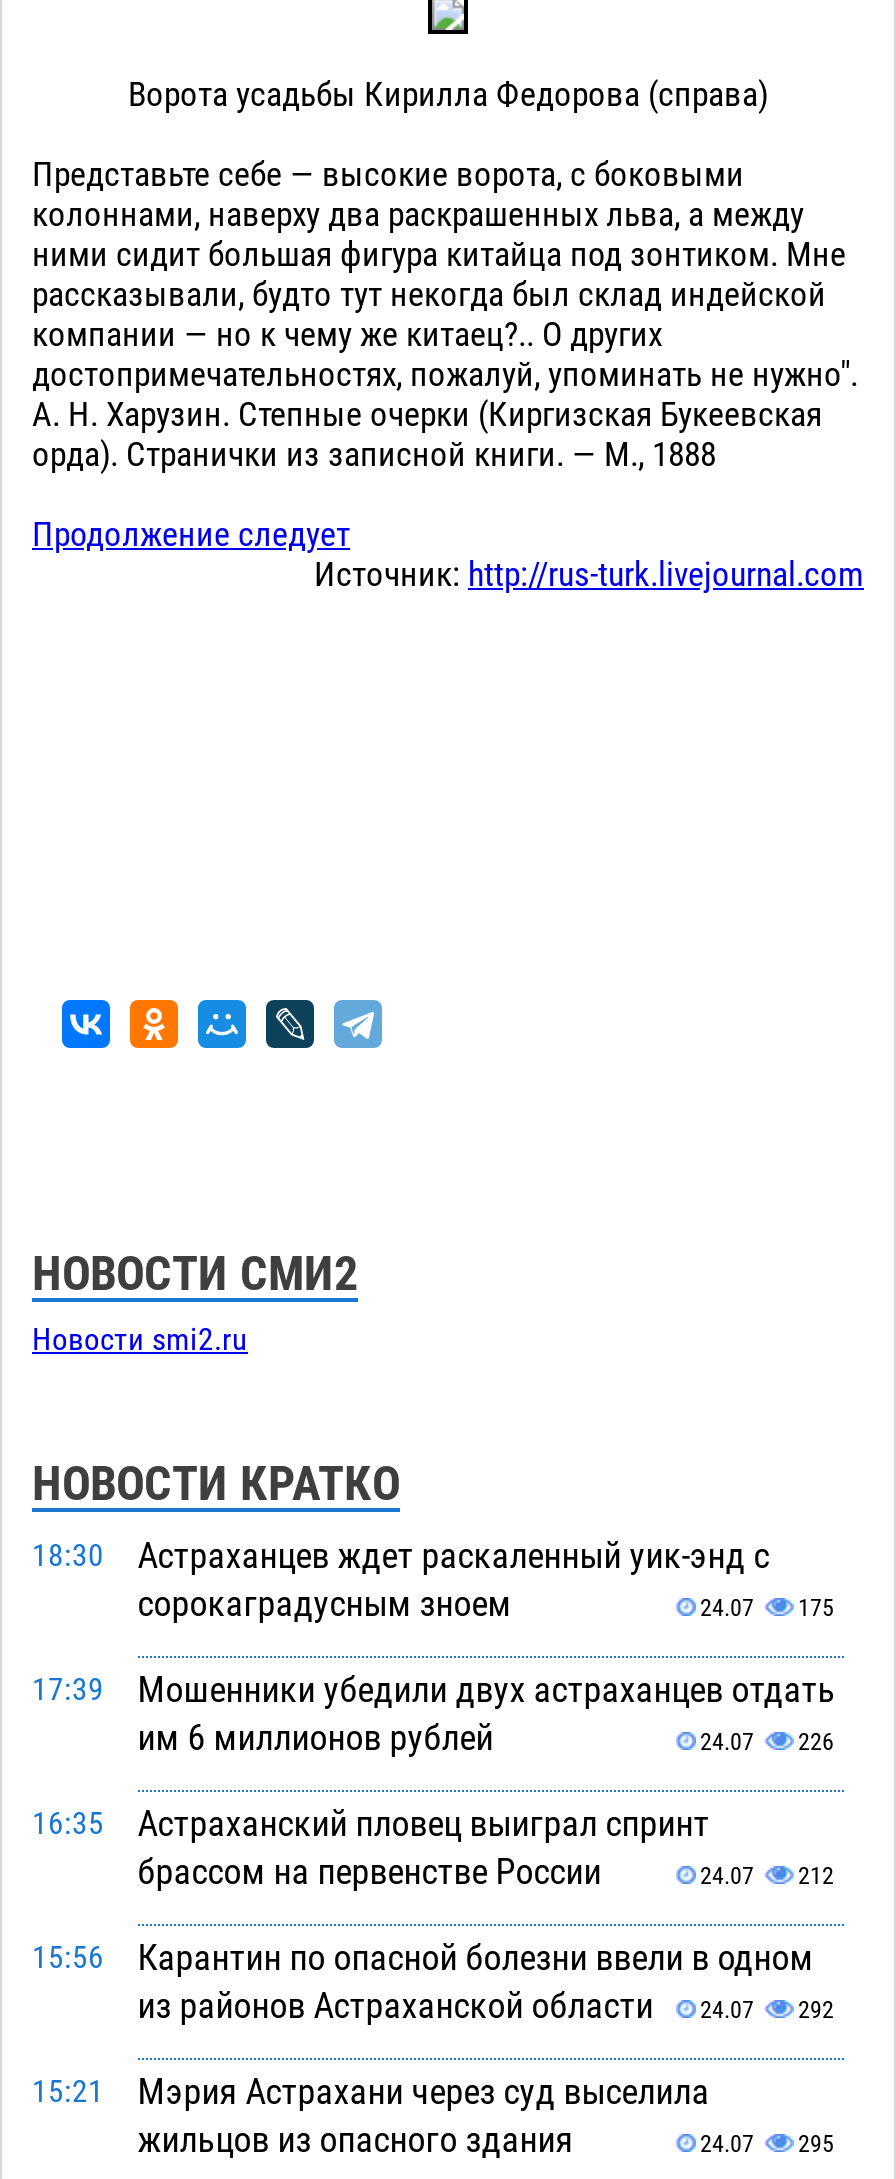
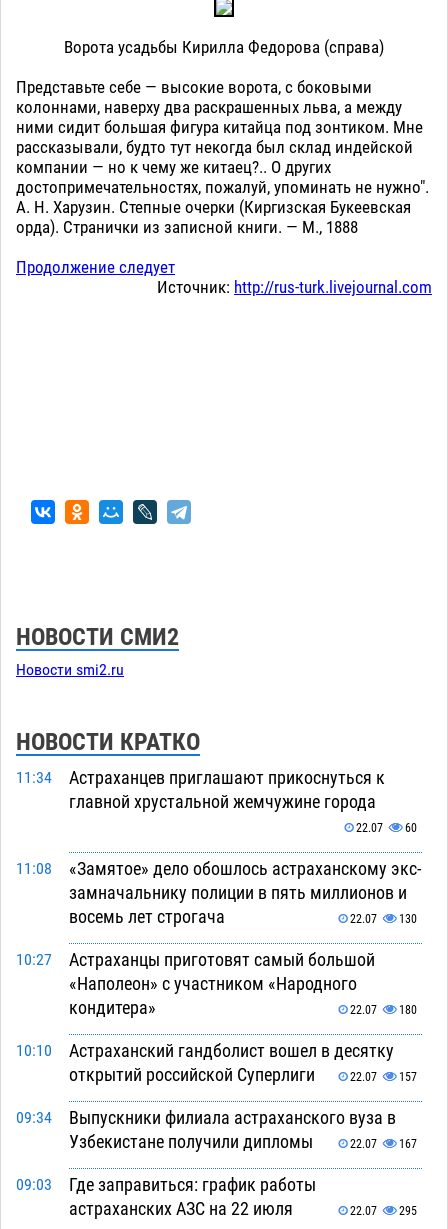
- 18:30
- Астраханцев ждет раскаленный уик-энд с
- сорокаградусным зноем
- 24.07
- 175
- 17:39
- Мошенники убедили двух астраханцев отдать
- им 6 миллионов рублей
- 24.07
- 226
- 16:35
- Астраханский пловец выиграл спринт
- брассом на первенстве России
- 24.07
- 212
- 15:56
- Карантин по опасной болезни ввели в одном
- из районов Астраханской области
- 24.07
- 292
- 15:21
- Мэрия Астрахани через суд выселила
- жильцов из опасного здания
- 24.07
+ 11:34
+ Астраханцев приглашают прикоснуться к
+ главной хрустальной жемчужине города
+ 22.07
+ 60
+ 11:08
+ «Замятое» дело обошлось астраханскому экс-
+ замначальнику полиции в пять миллионов и
+ восемь лет строгача
+ 22.07
+ 130
+ 10:27
+ Астраханцы приготовят самый большой
+ «Наполеон» с участником «Народного
+ кондитера»
+ 22.07
+ 180
+ 10:10
+ Астраханский гандболист вошел в десятку
+ открытий российской Суперлиги
+ 22.07
+ 157
+ 09:34
+ Выпускники филиала астраханского вуза в
+ Узбекистане получили дипломы
+ 22.07
+ 167
+ 09:03
+ Где заправиться: график работы
+ астраханских АЗС на 22 июля
+ 22.07
